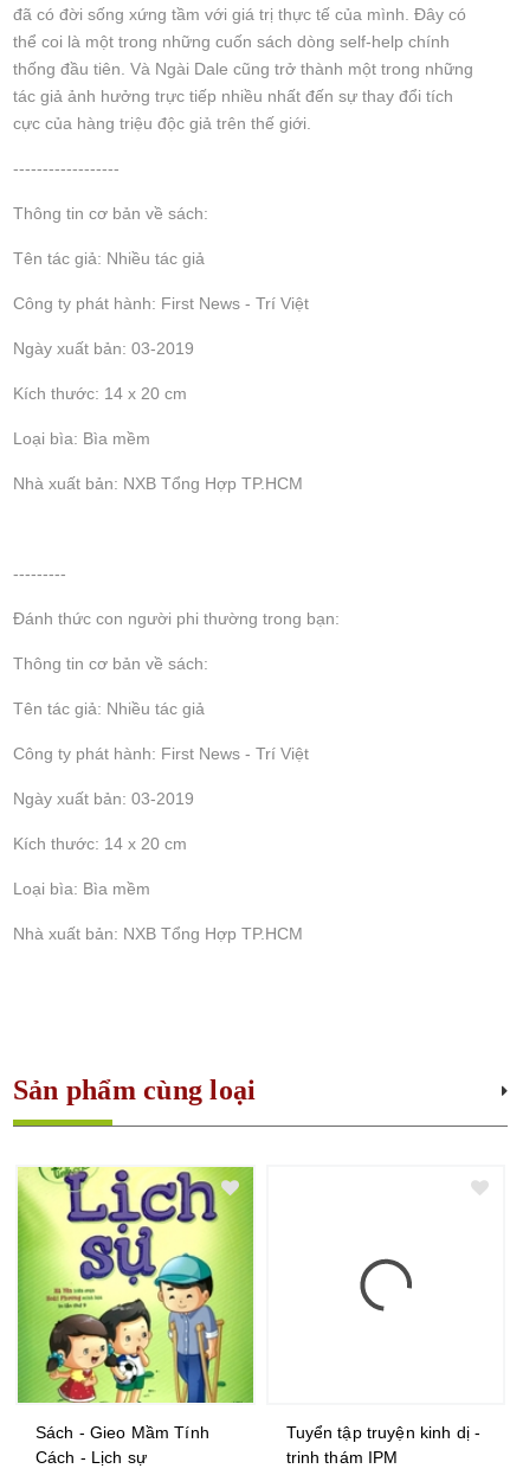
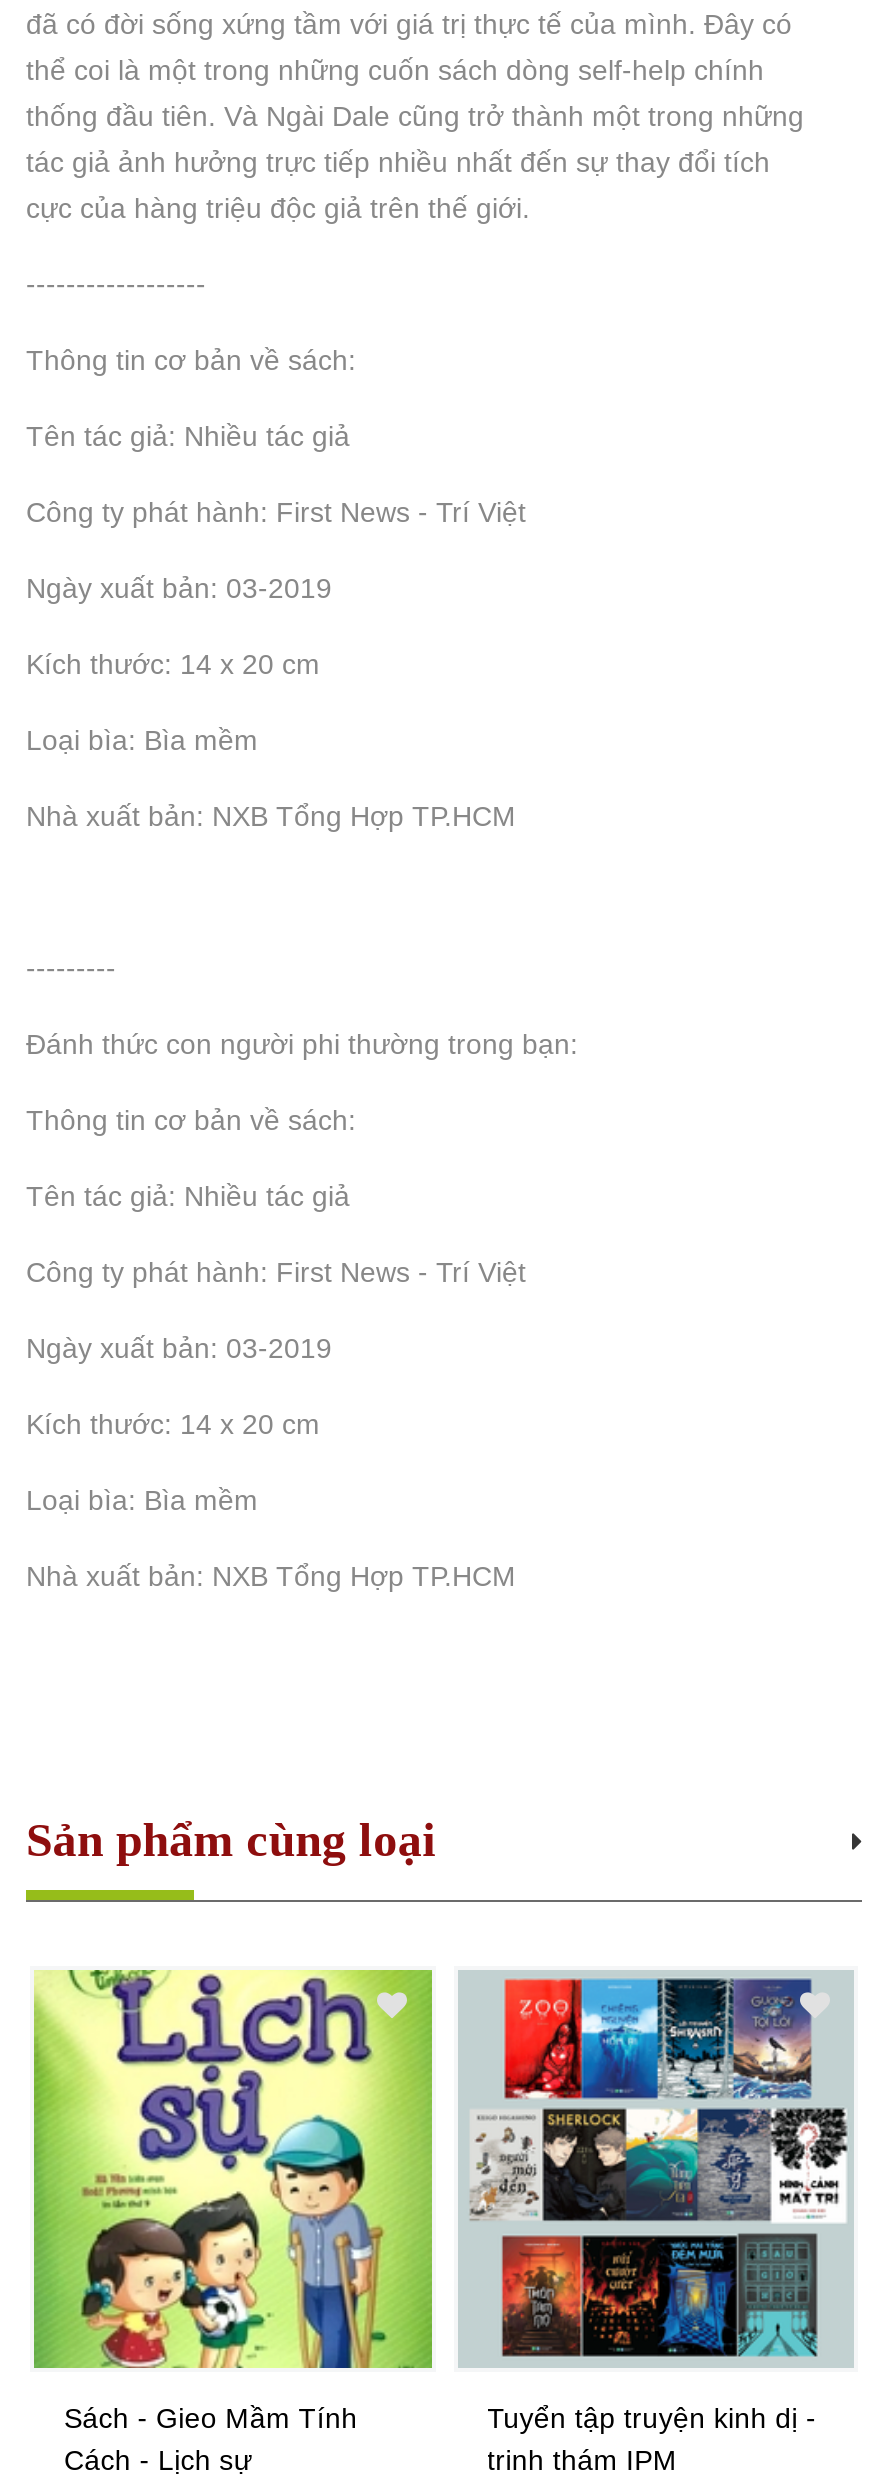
+ [image]
